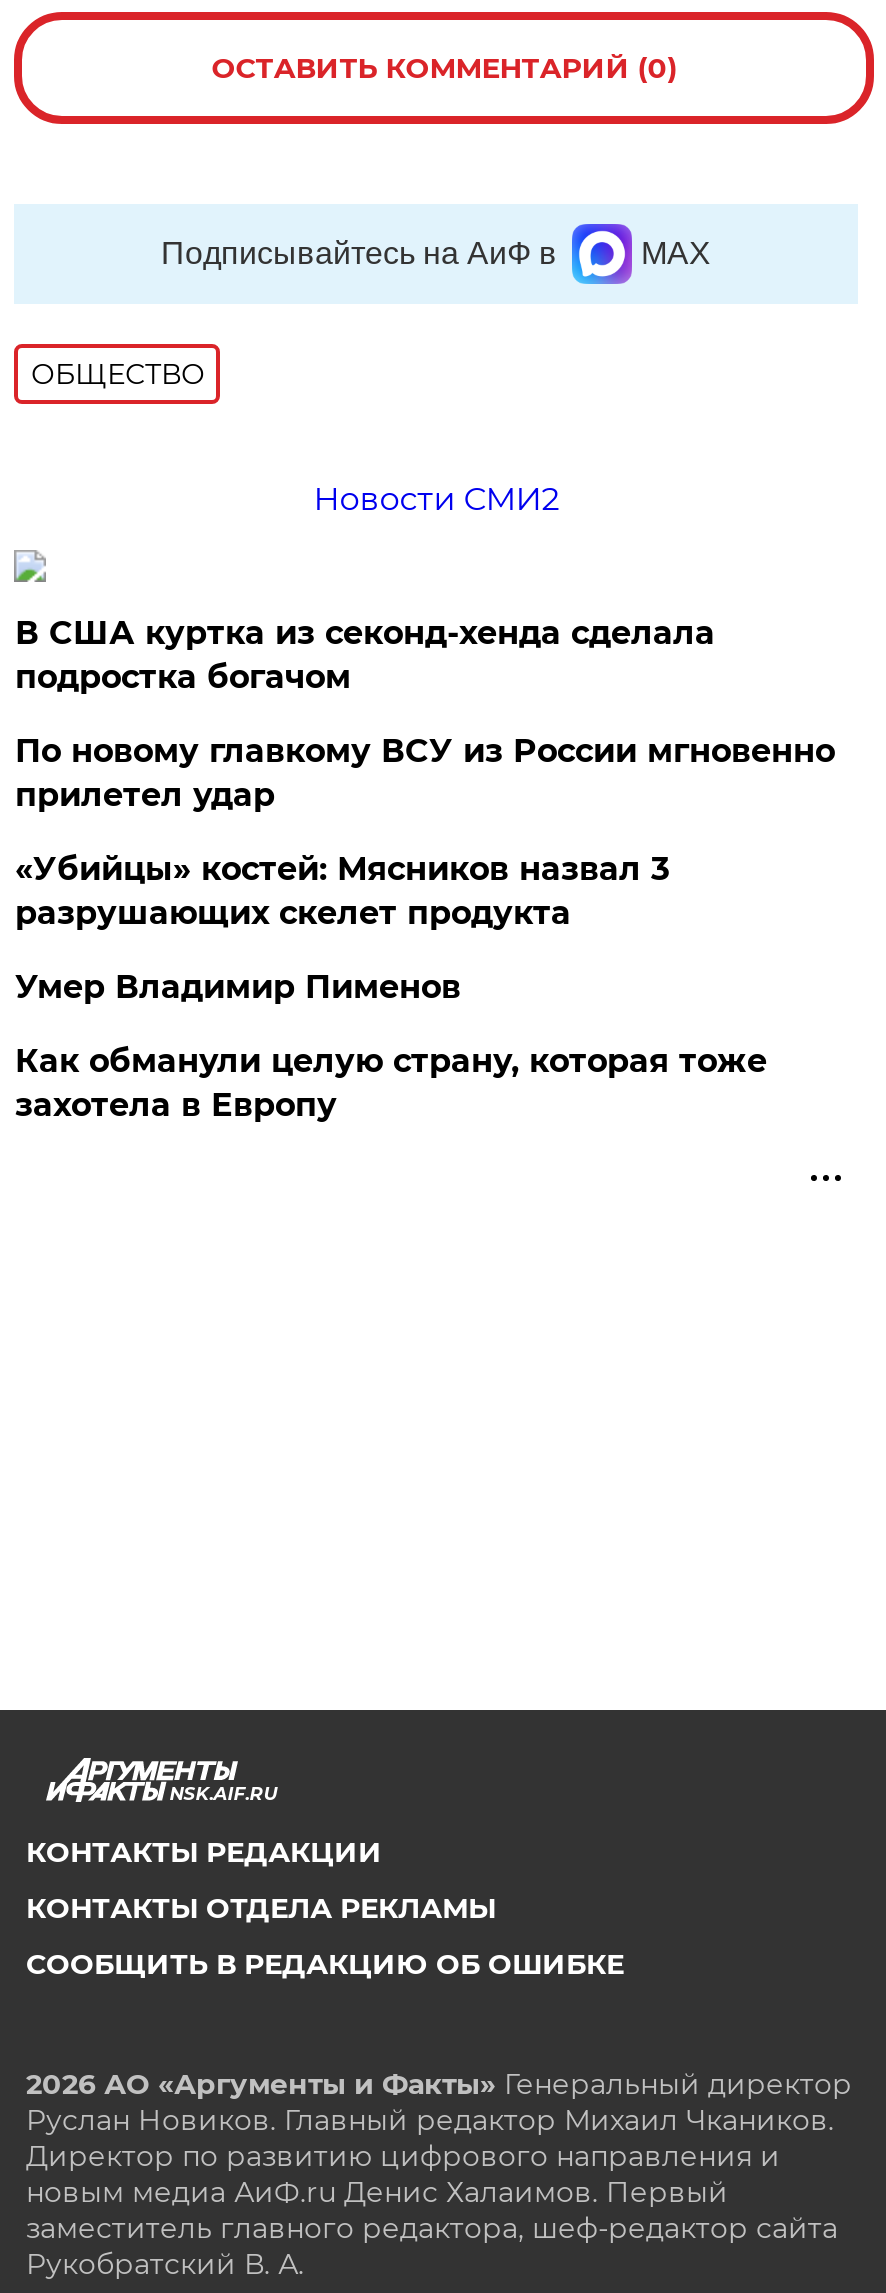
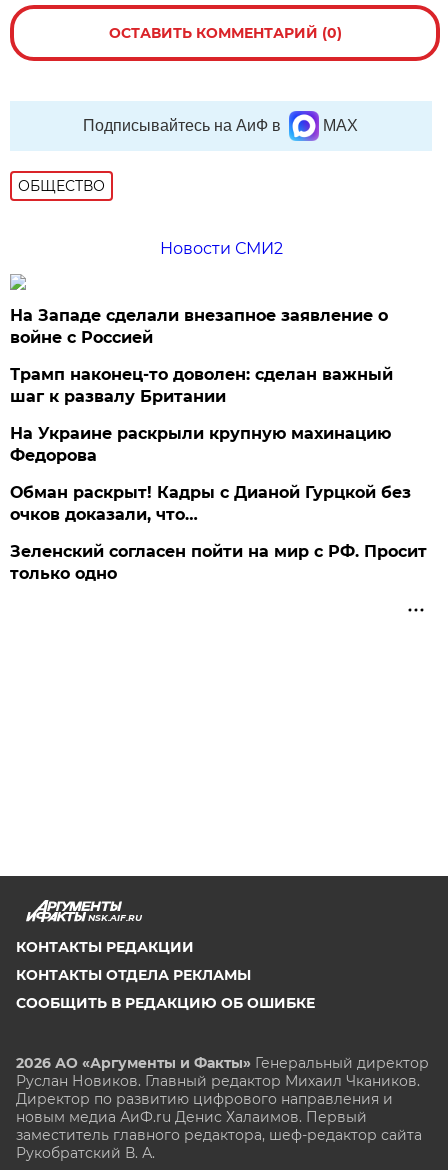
- В США куртка из секонд-хенда сделала
- подростка богачом
+ На Западе сделали внезапное заявление о
+ войне с Россией

- По новому главкому ВСУ из России мгновенно
- прилетел удар
+ Трамп наконец-то доволен: сделан важный
+ шаг к развалу Британии

- «Убийцы» костей: Мясников назвал 3
- разрушающих скелет продукта
+ На Украине раскрыли крупную махинацию
+ Федорова

- Умер Владимир Пименов
+ Обман раскрыт! Кадры с Дианой Гурцкой без
+ очков доказали, что…

- Как обманули целую страну, которая тоже
- захотела в Европу
+ Зеленский согласен пойти на мир с РФ. Просит
+ только одно
